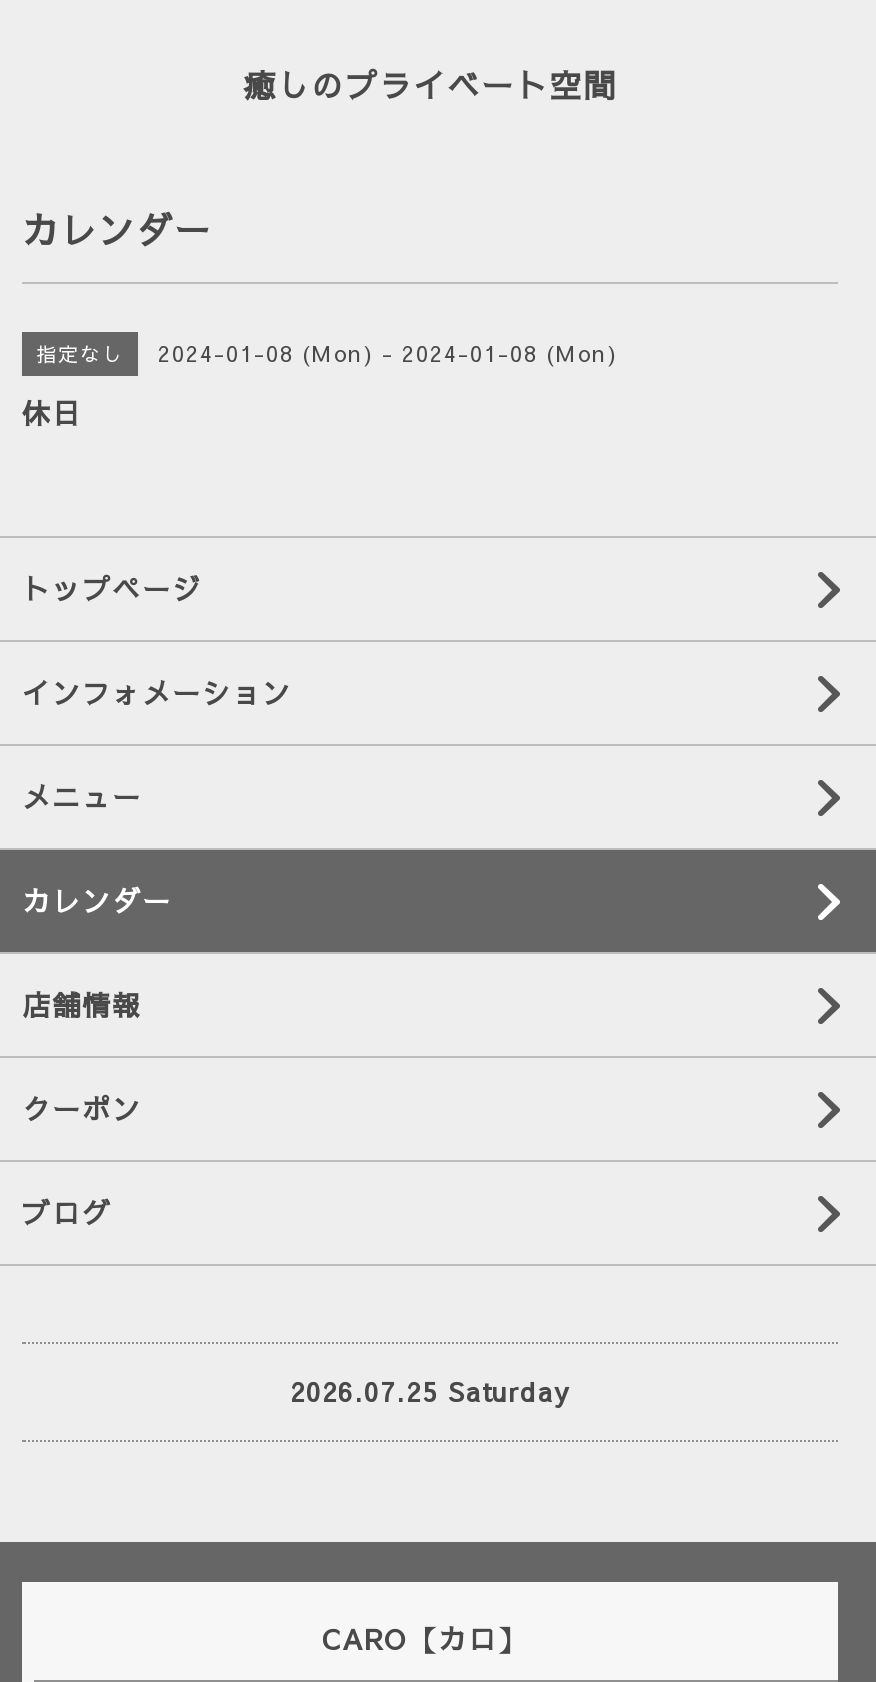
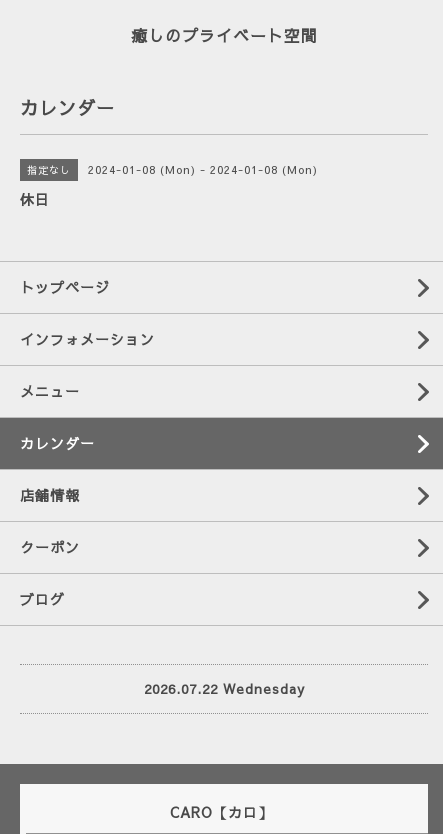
- 2026.07.25 Saturday
+ 2026.07.22 Wednesday
